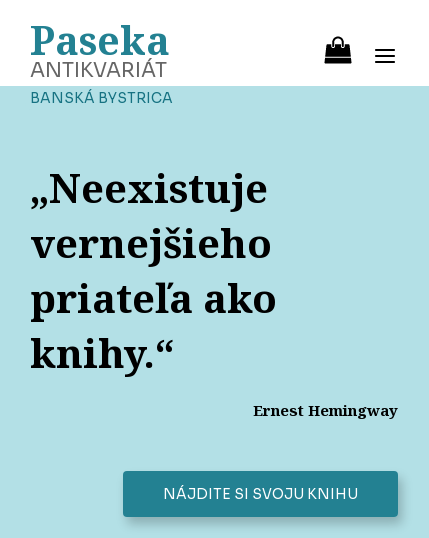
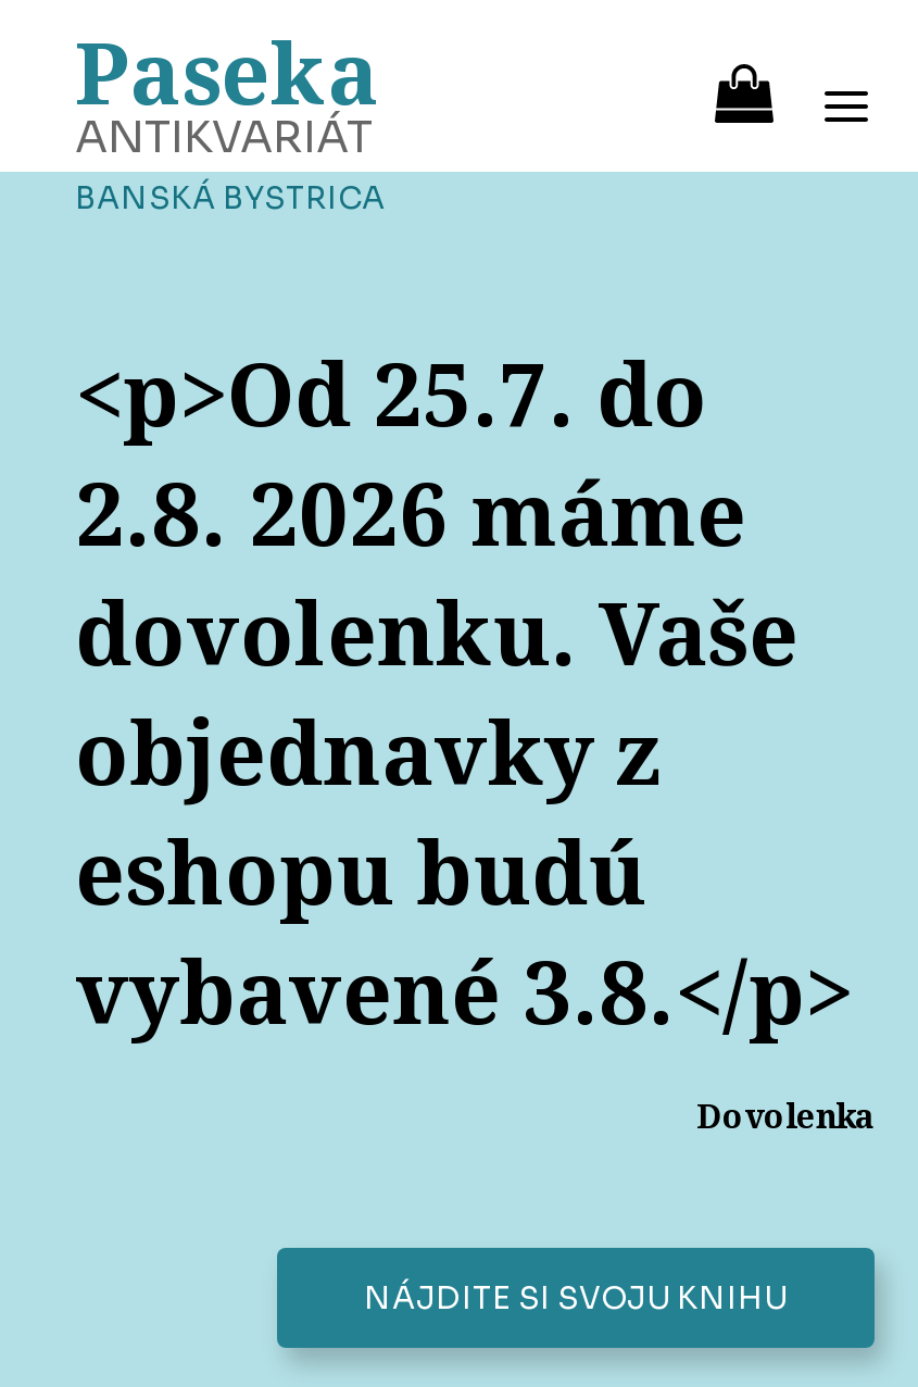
- „Neexistuje
- vernejšieho
- priateľa ako
- knihy.“
- Ernest Hemingway
+ <p>Od 25.7. do
+ 2.8. 2026 máme
+ dovolenku. Vaše
+ objednavky z
+ eshopu budú
+ vybavené 3.8.</p>
+ Dovolenka
